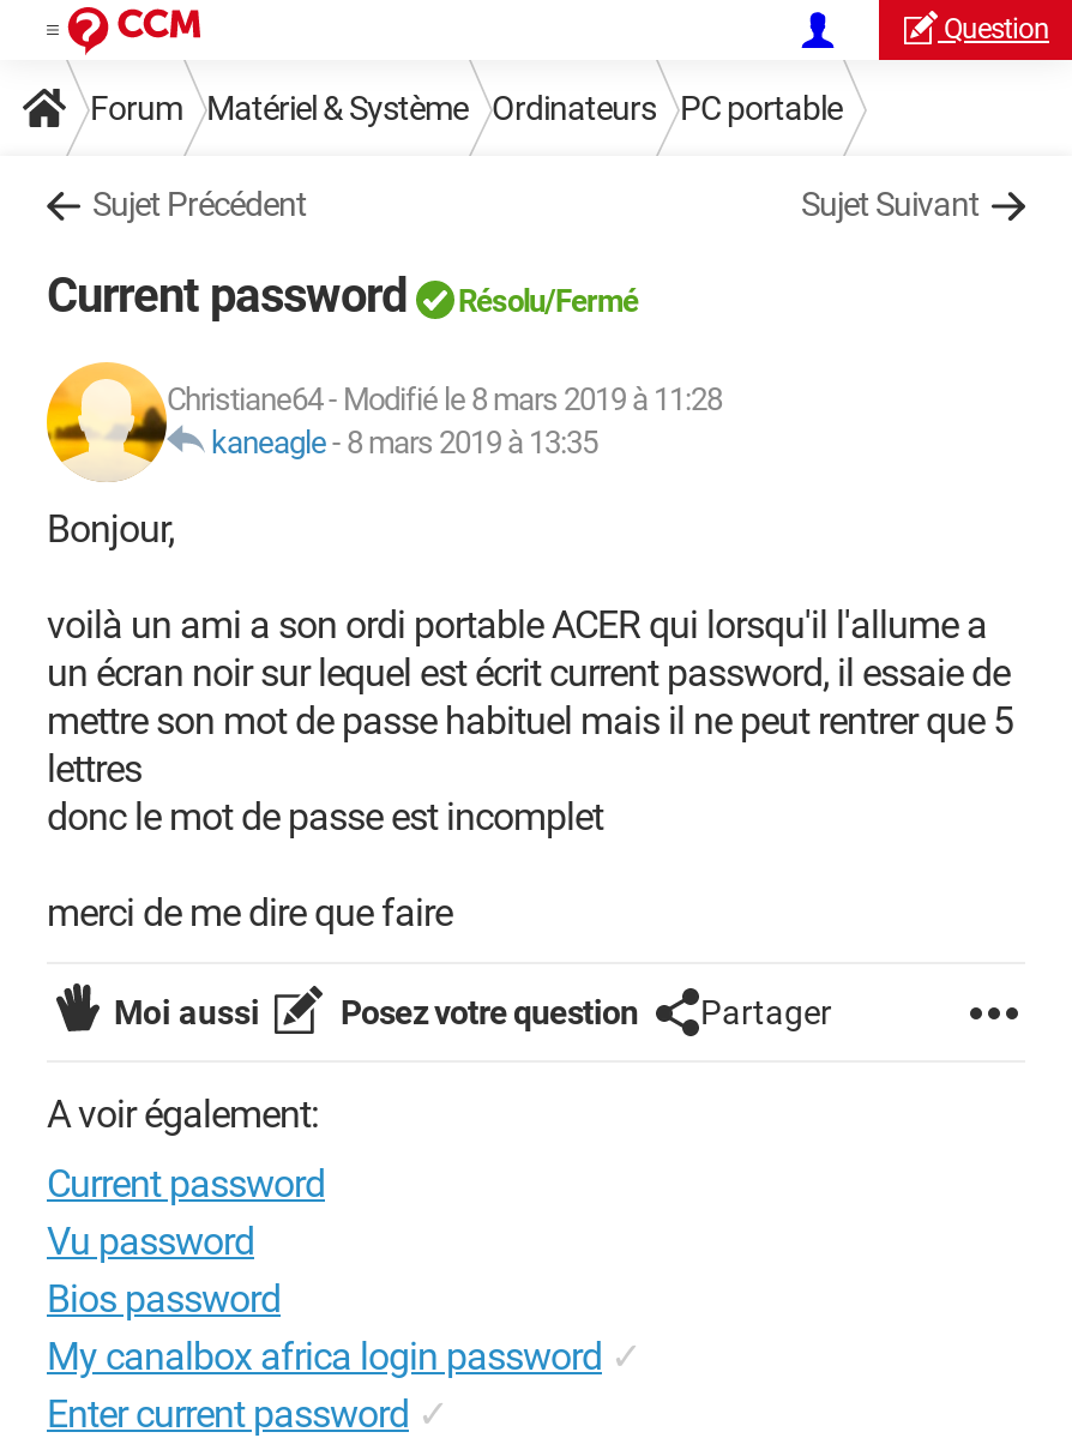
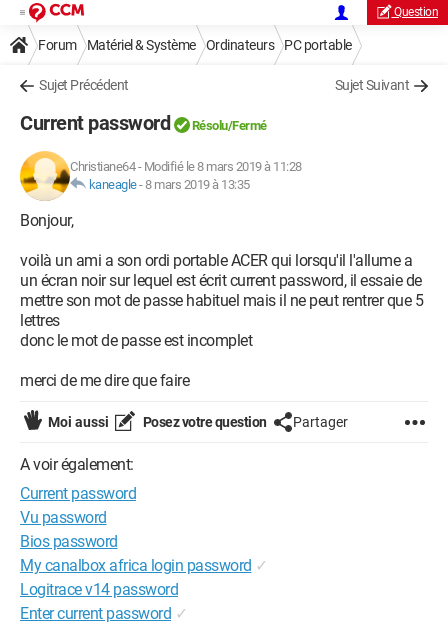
+ Logitrace v14 password
